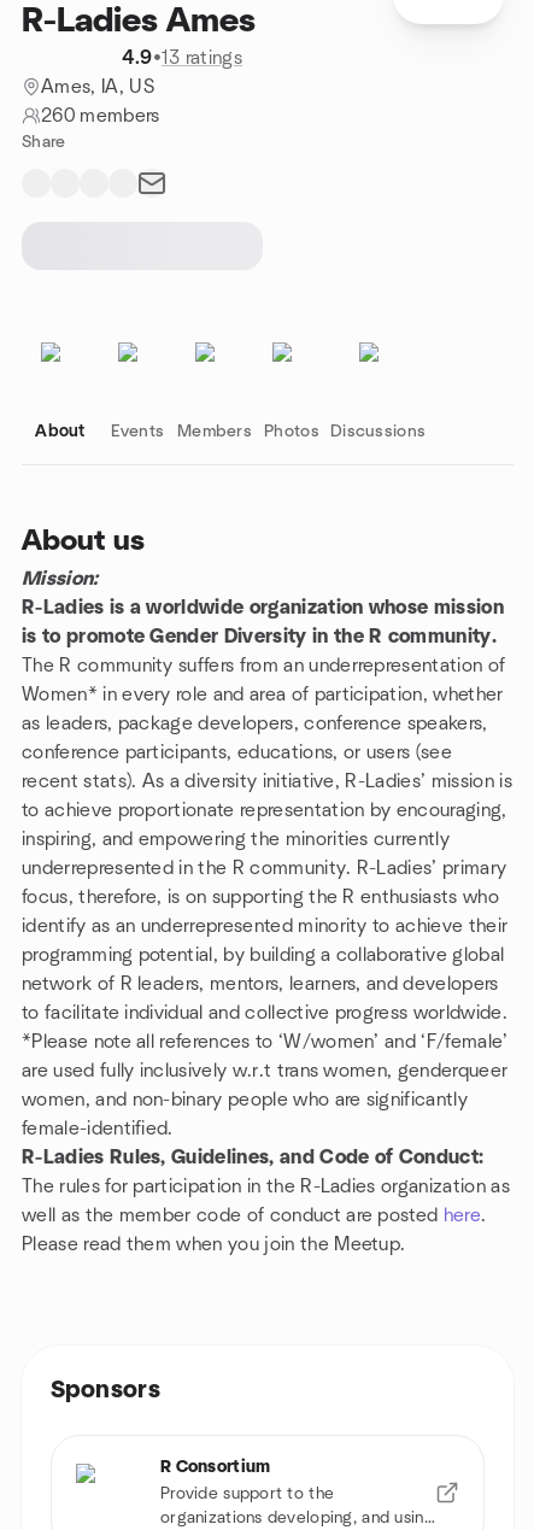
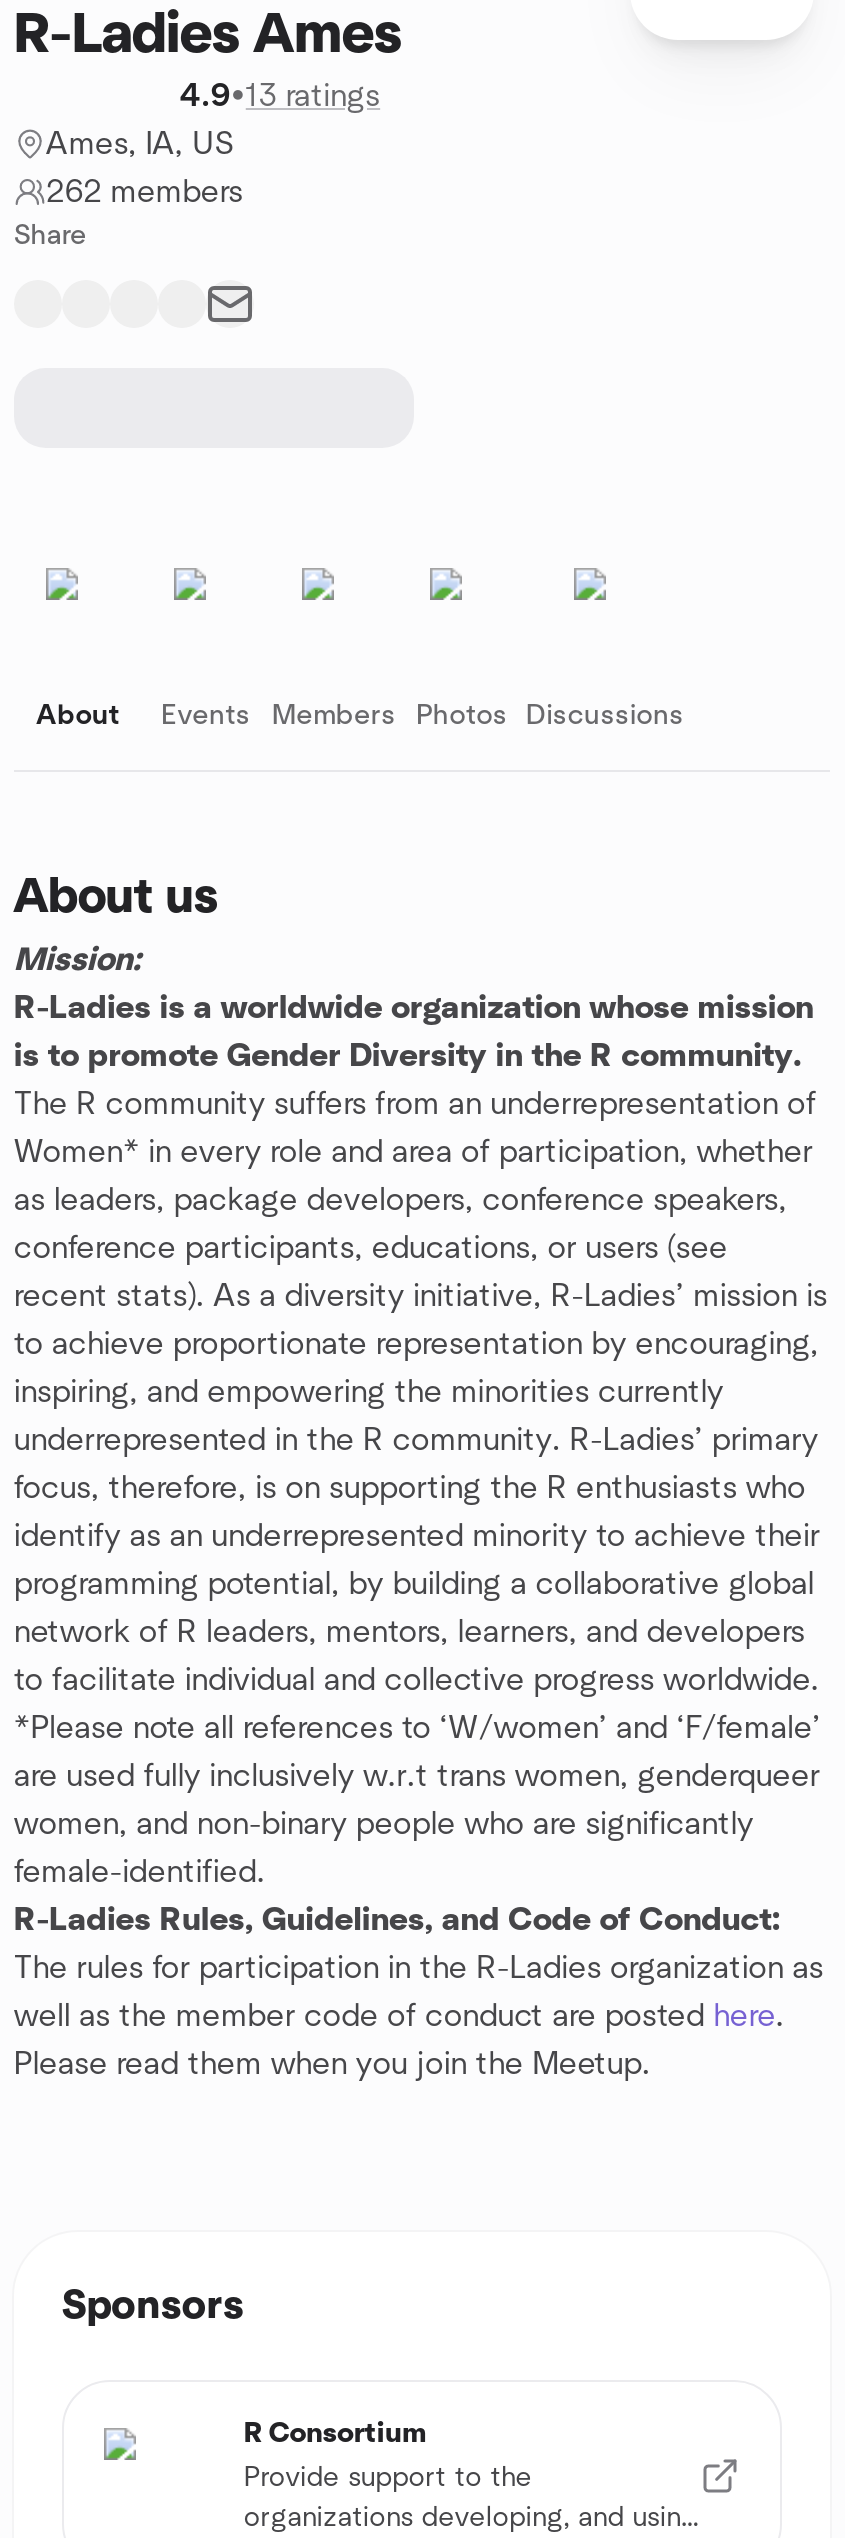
- 260 members
+ 262 members
